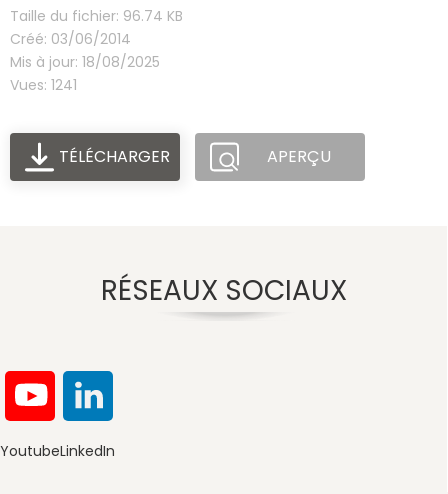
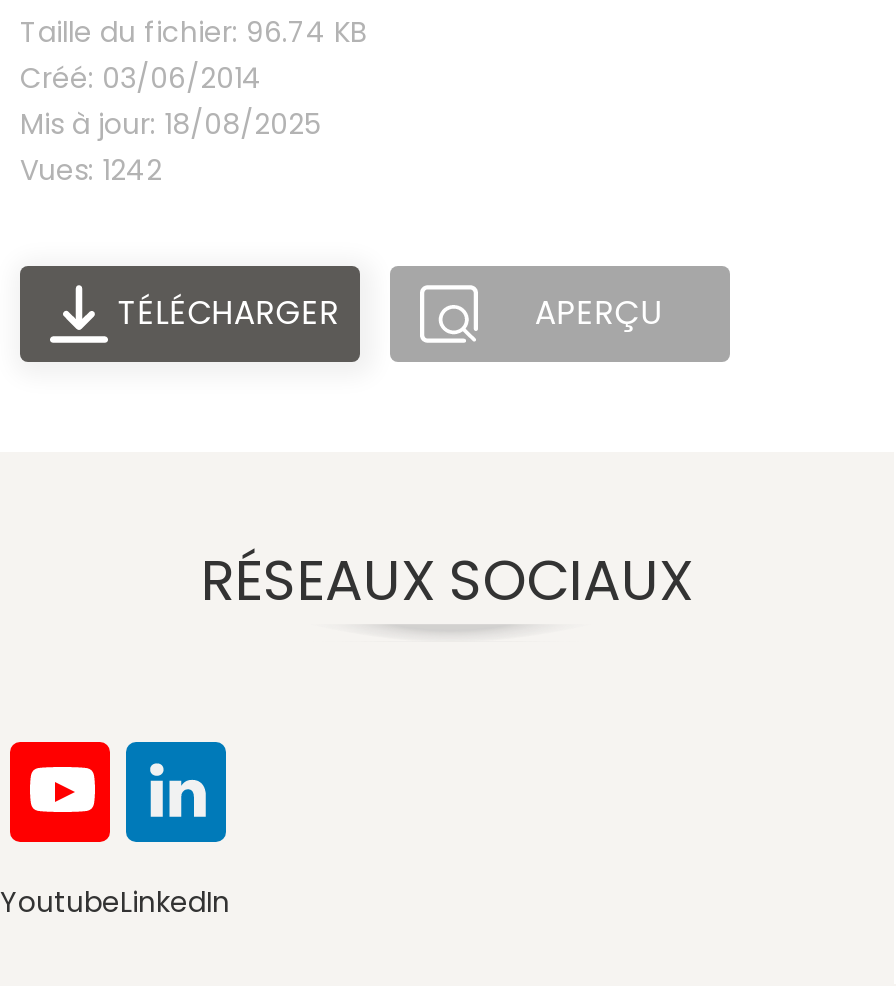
- Vues: 1241
+ Vues: 1242
